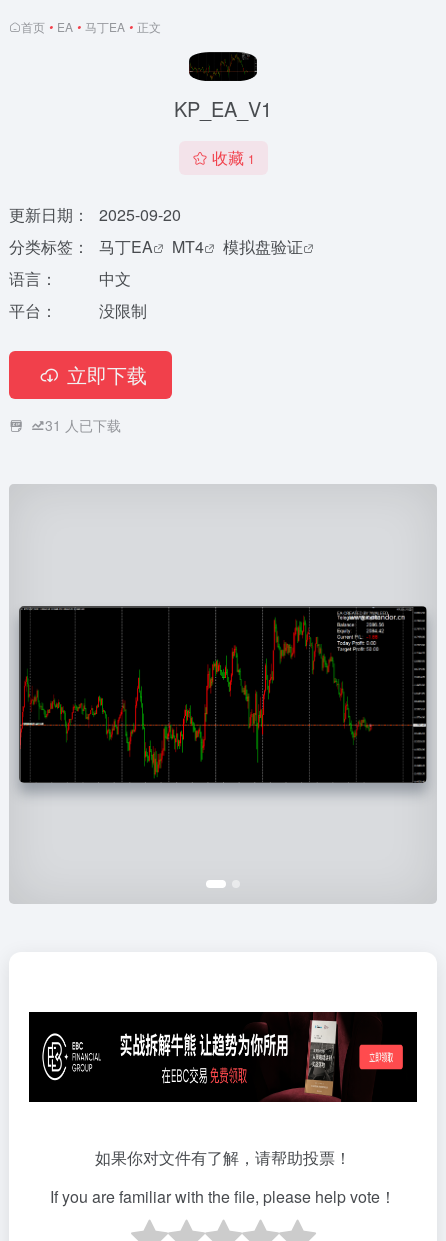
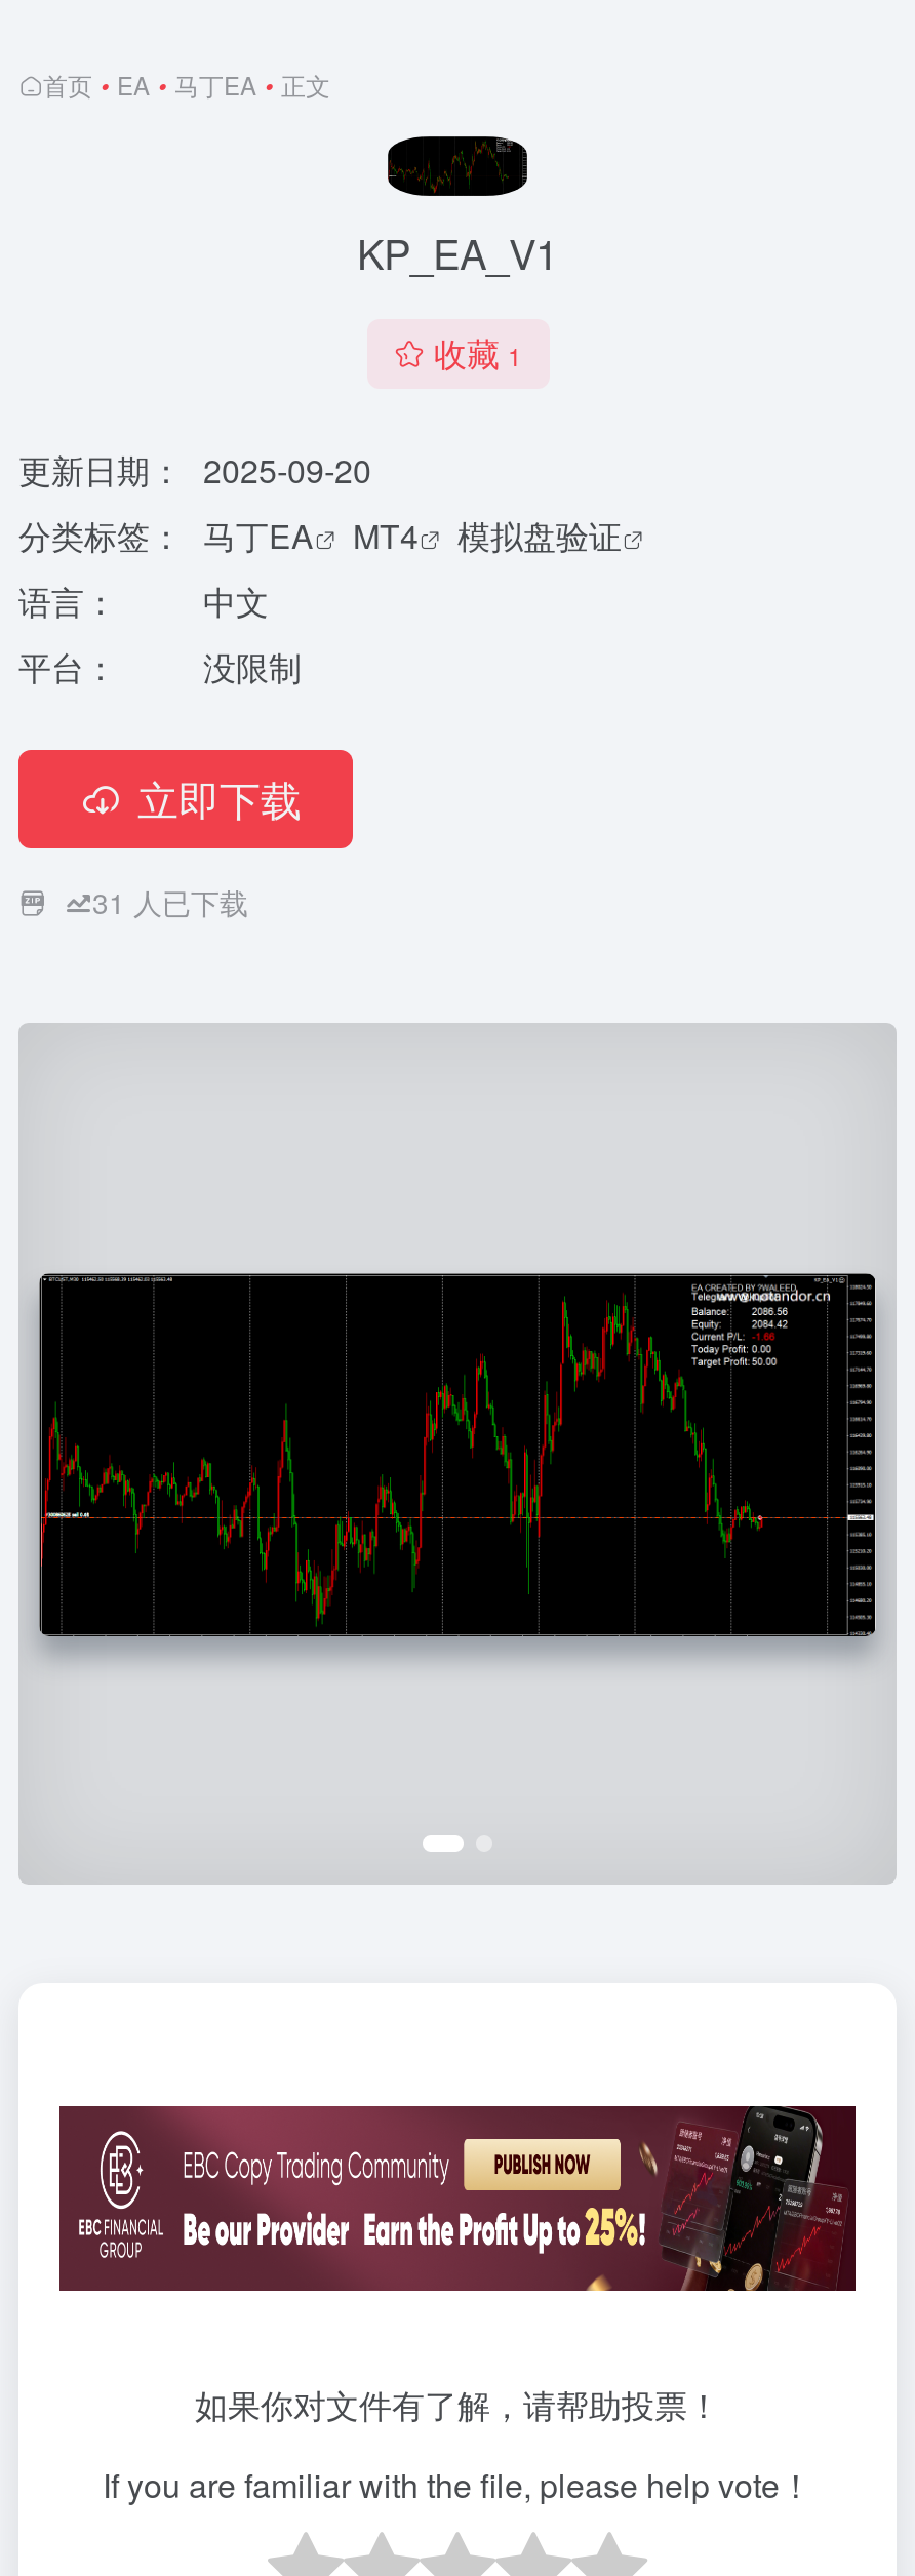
- [image]
+ [image]
